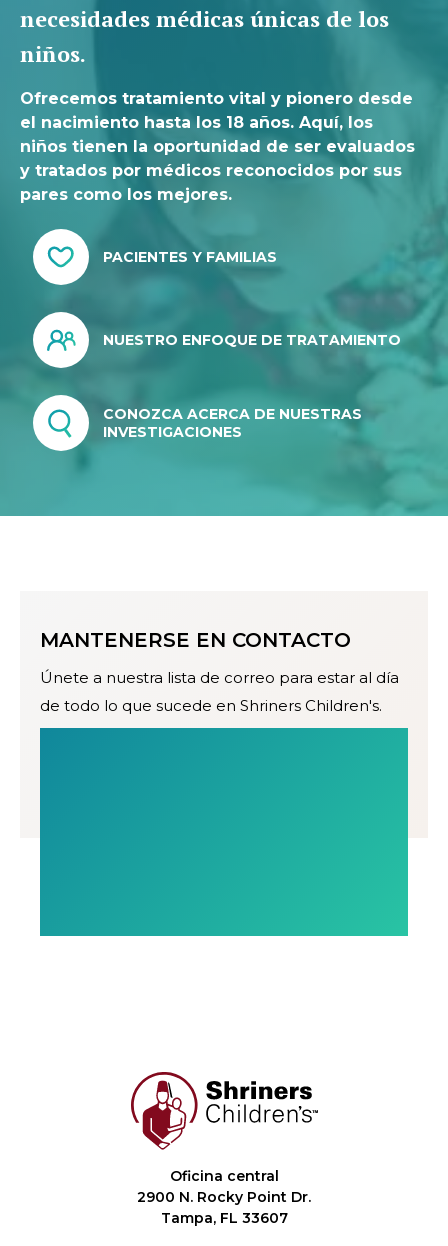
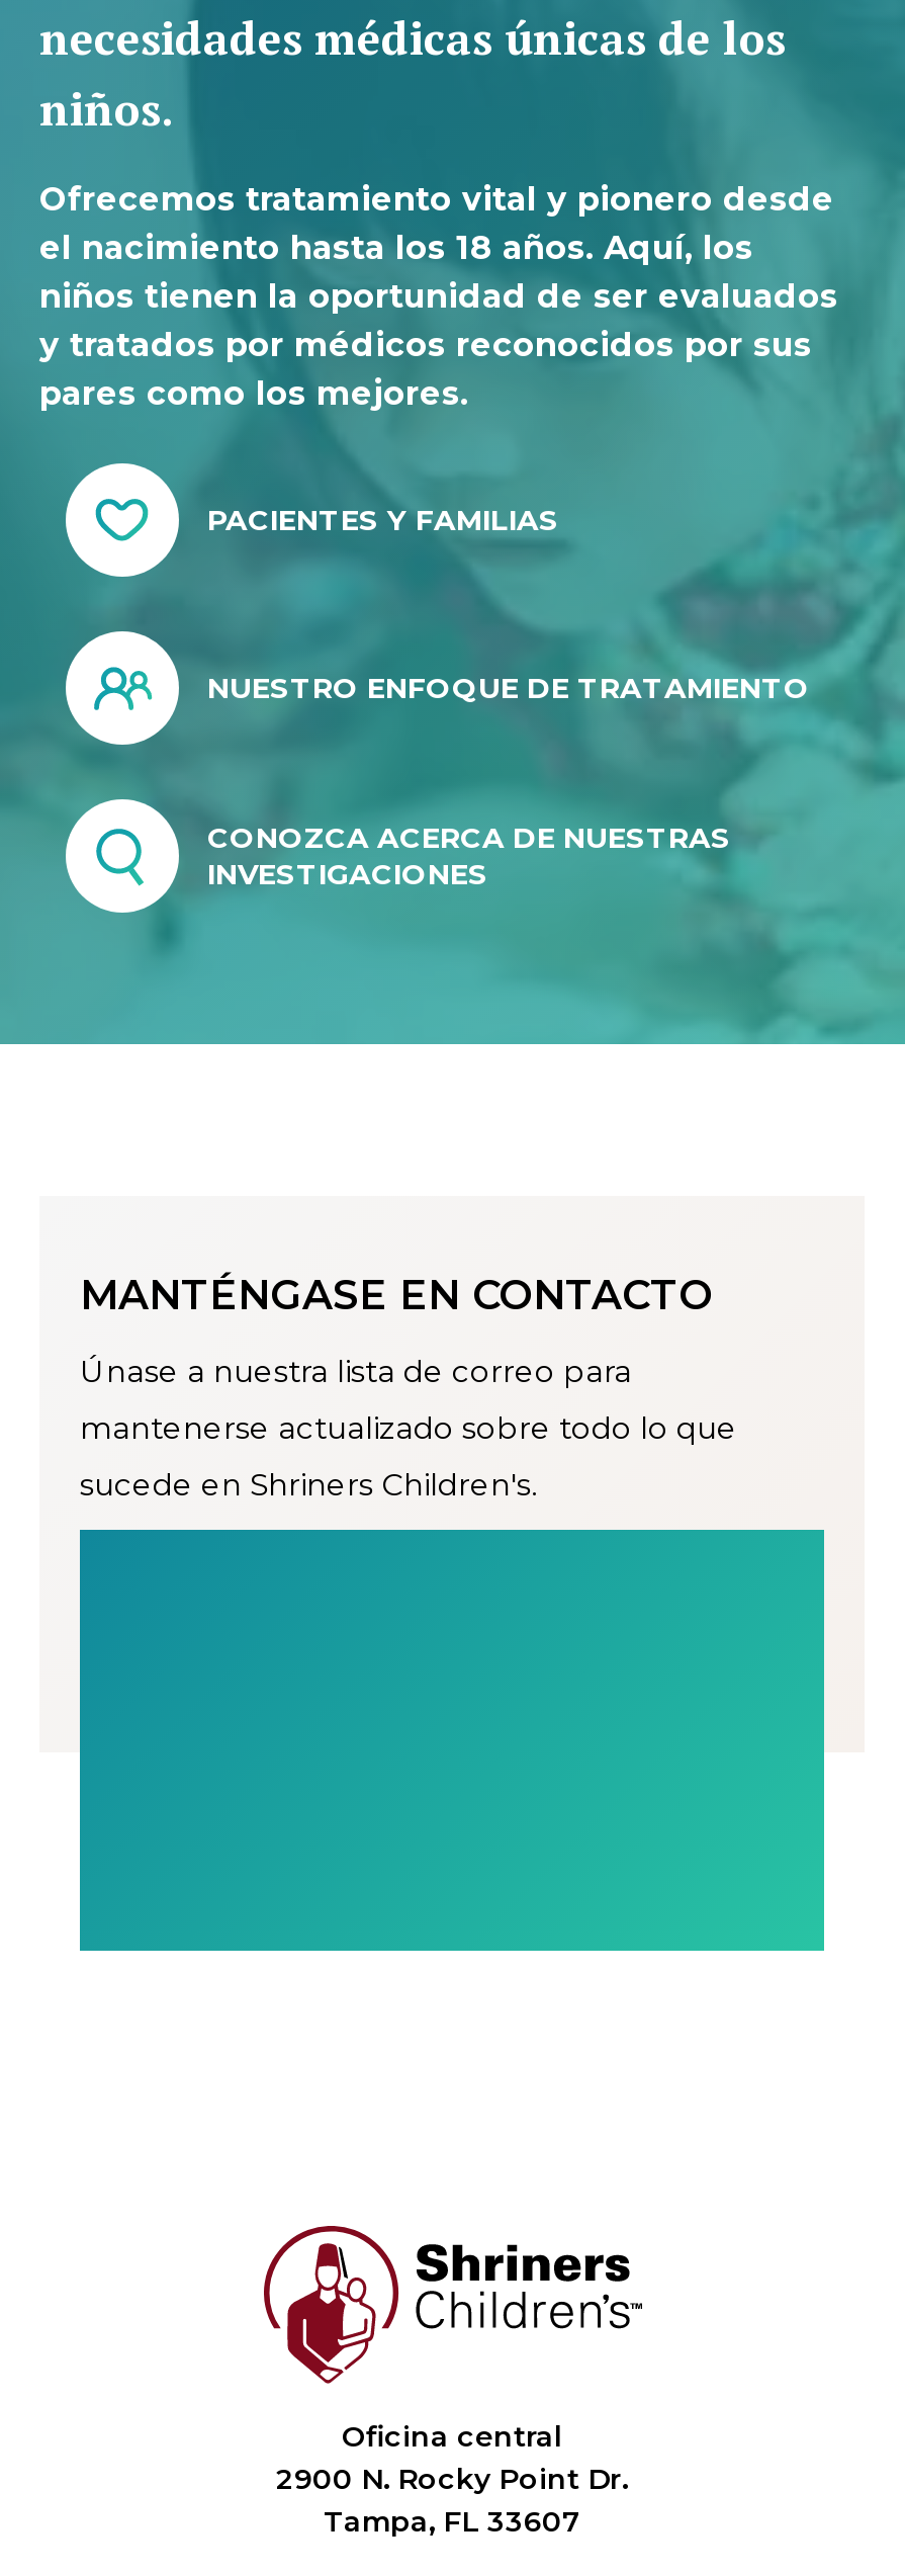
- MANTENERSE EN CONTACTO
- Únete a nuestra lista de correo para estar al día
- de todo lo que sucede en Shriners Children's.
+ MANTÉNGASE EN CONTACTO
+ Únase a nuestra lista de correo para
+ mantenerse actualizado sobre todo lo que
+ sucede en Shriners Children's.
